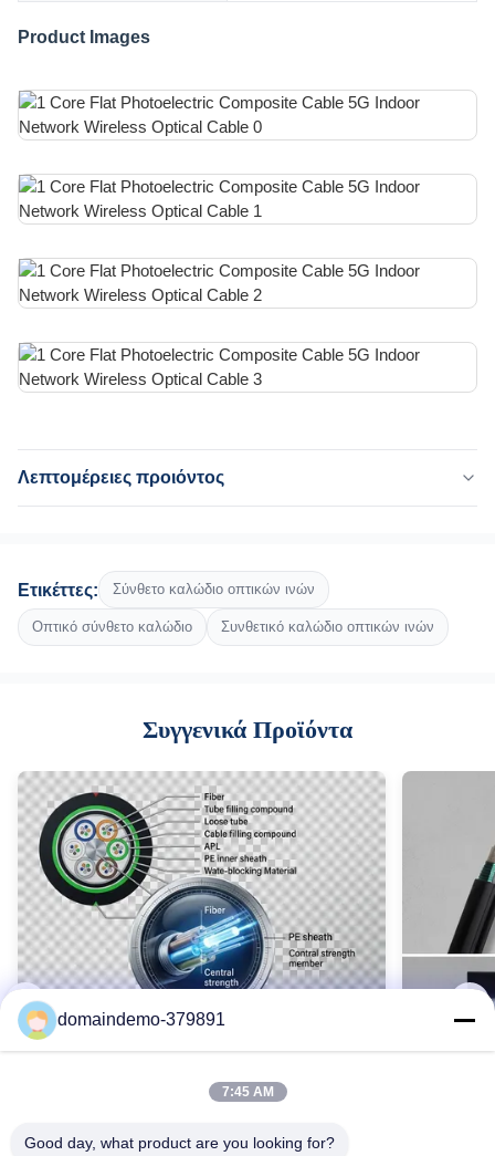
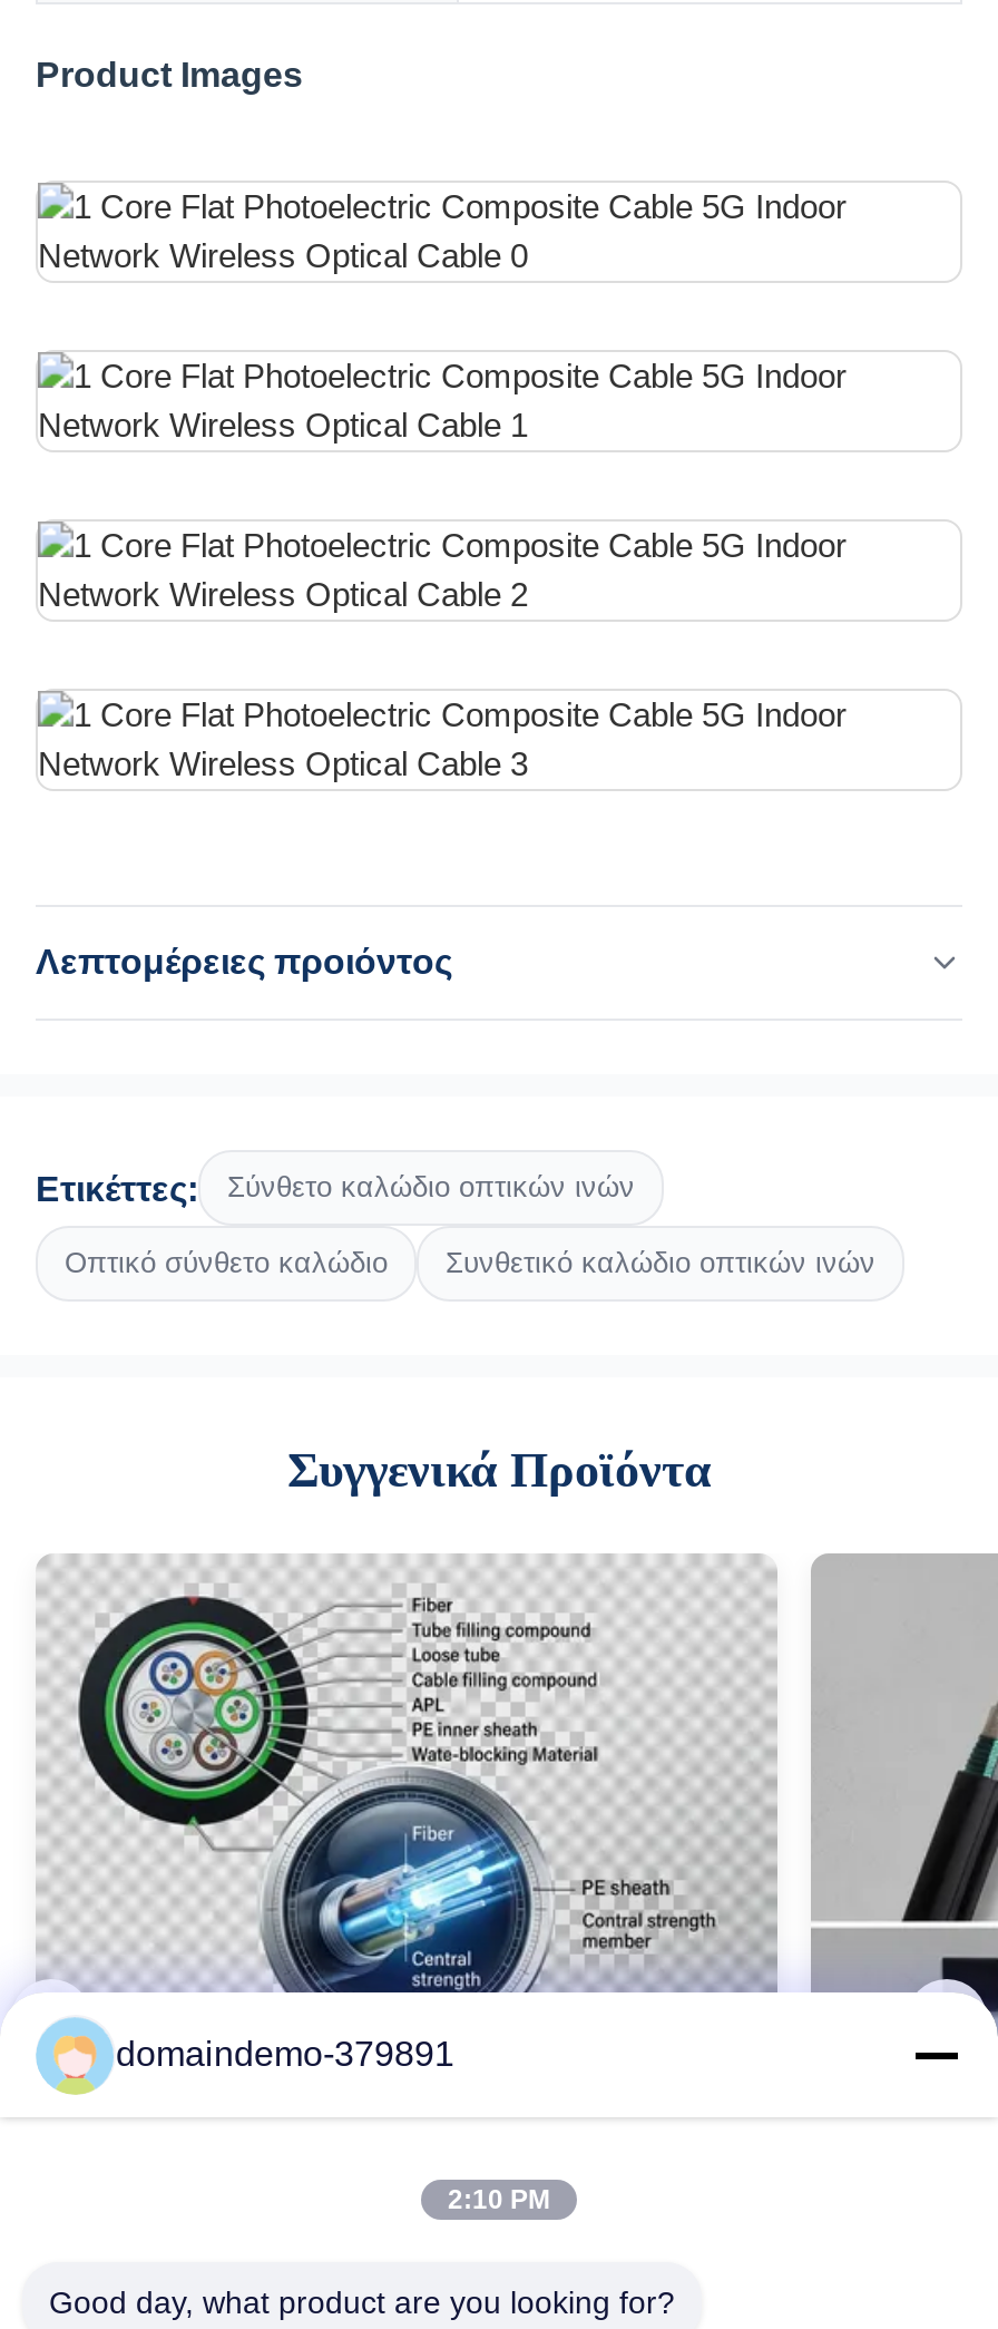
- 7:45 AM
+ 2:10 PM
